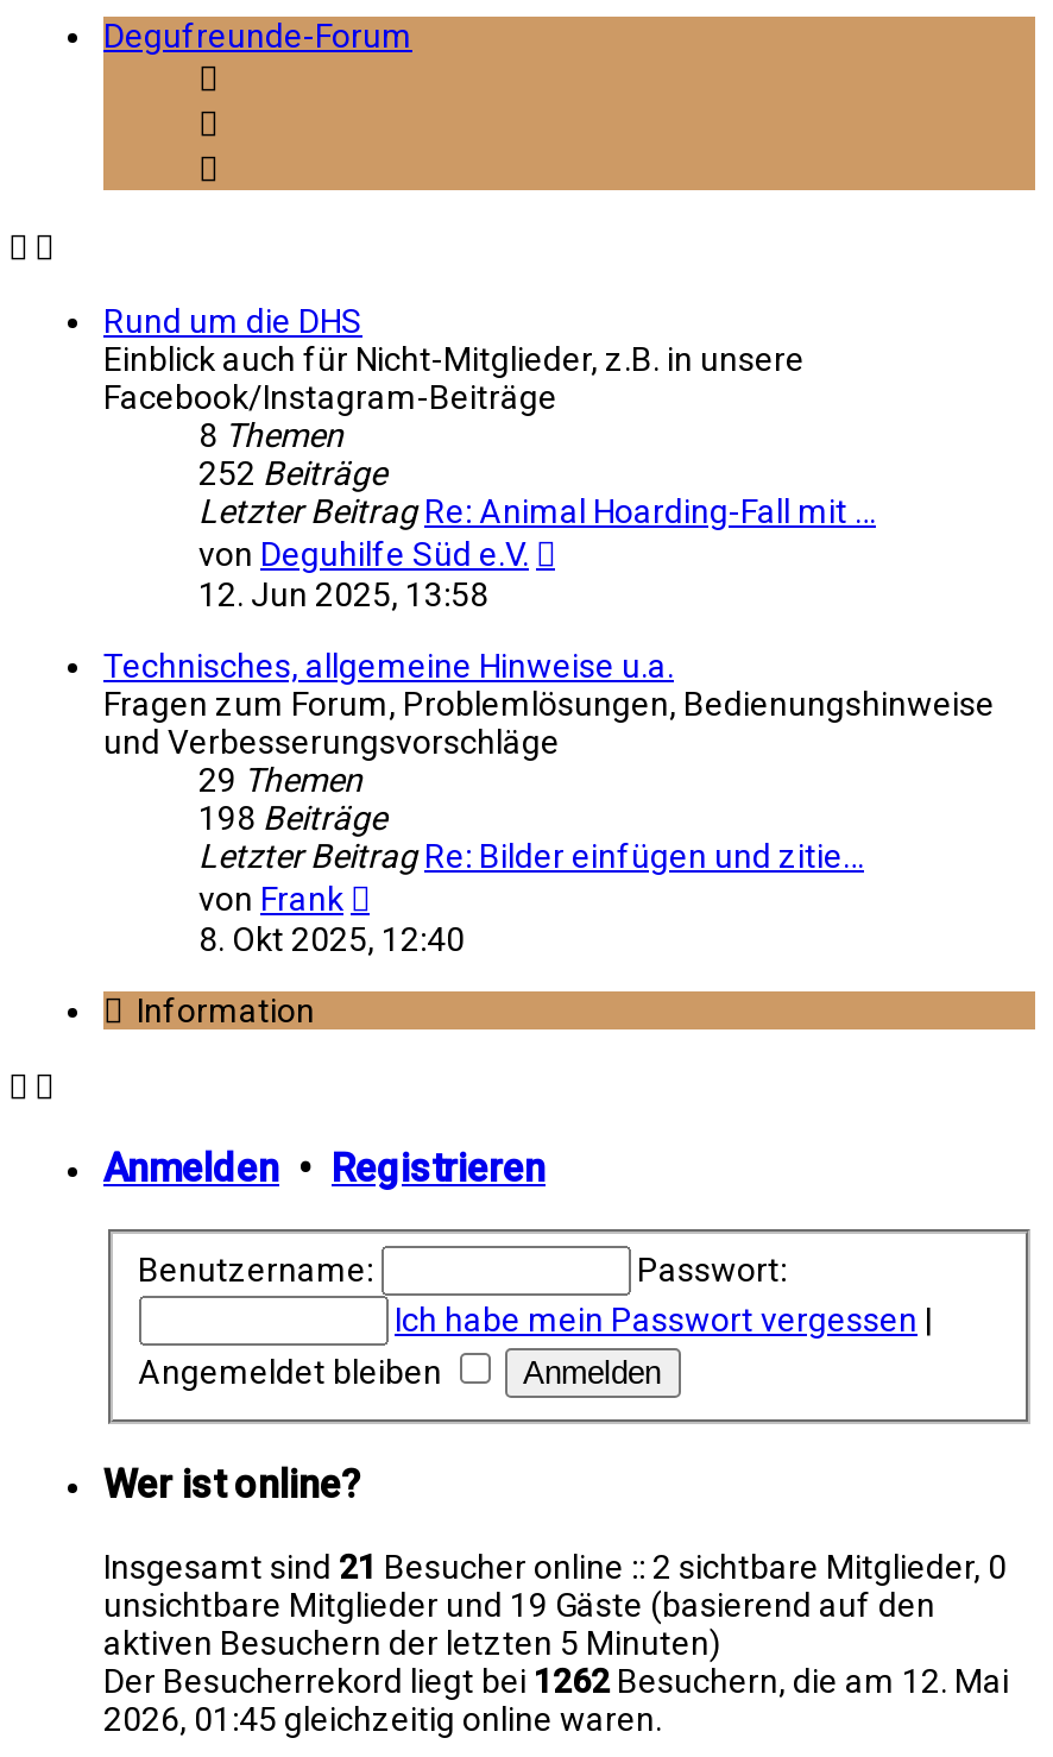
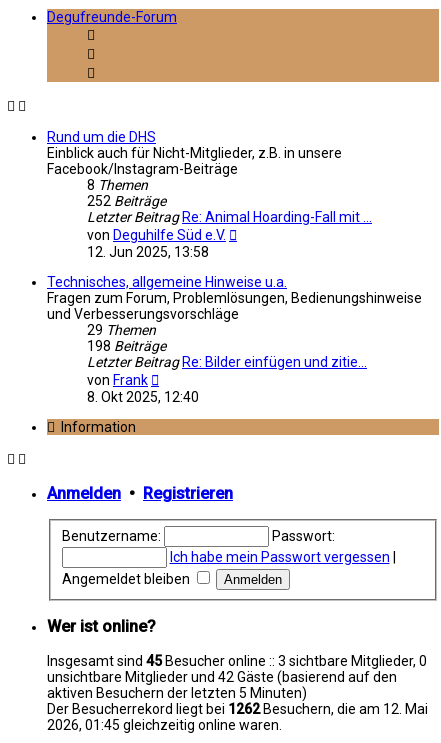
- Insgesamt sind 21 Besucher online :: 2 sichtbare Mitglieder, 0
+ Insgesamt sind 45 Besucher online :: 3 sichtbare Mitglieder, 0

- unsichtbare Mitglieder und 19 Gäste (basierend auf den
+ unsichtbare Mitglieder und 42 Gäste (basierend auf den
